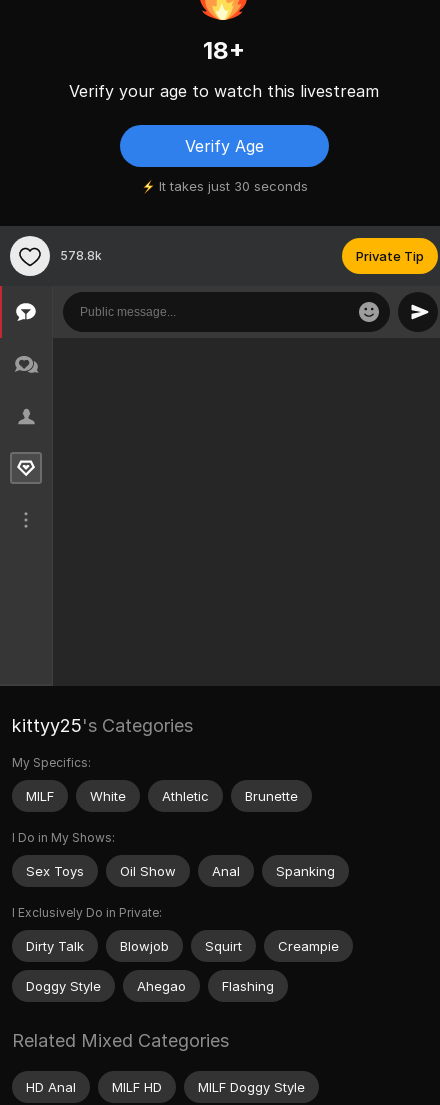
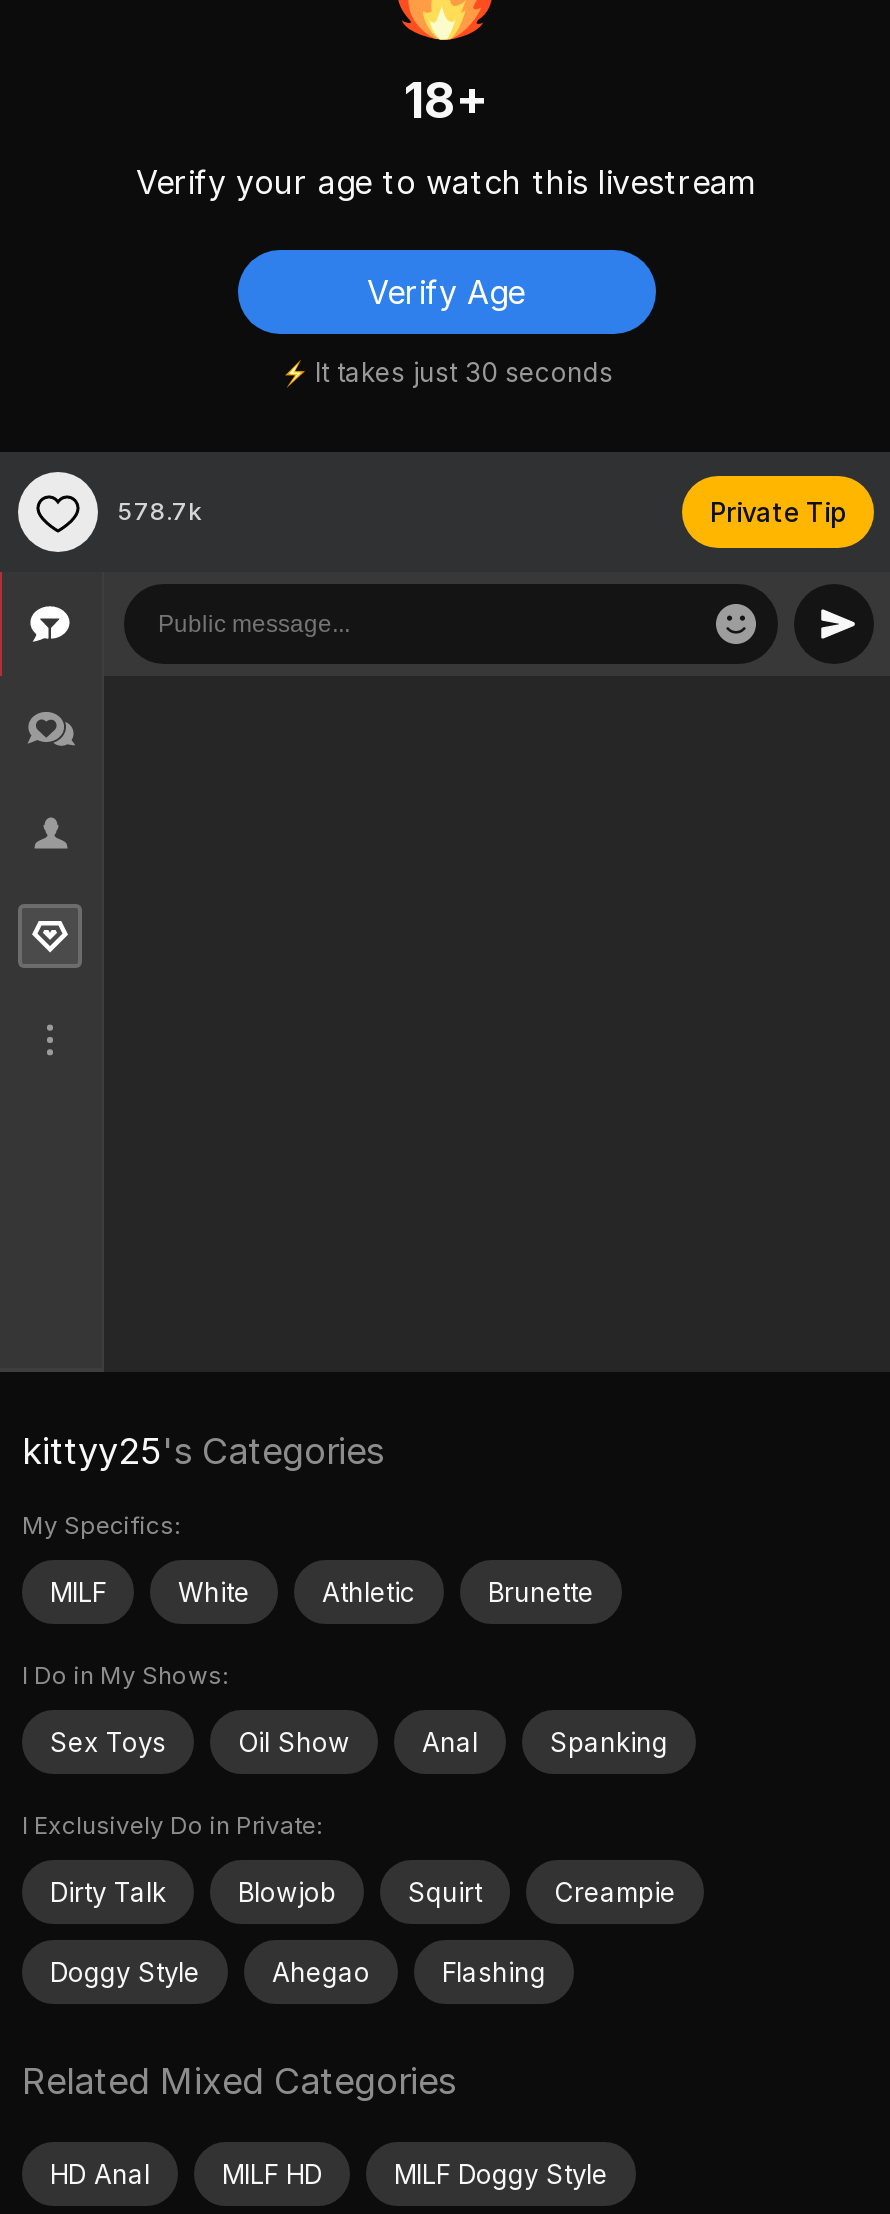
- 578.8k
+ 578.7k
